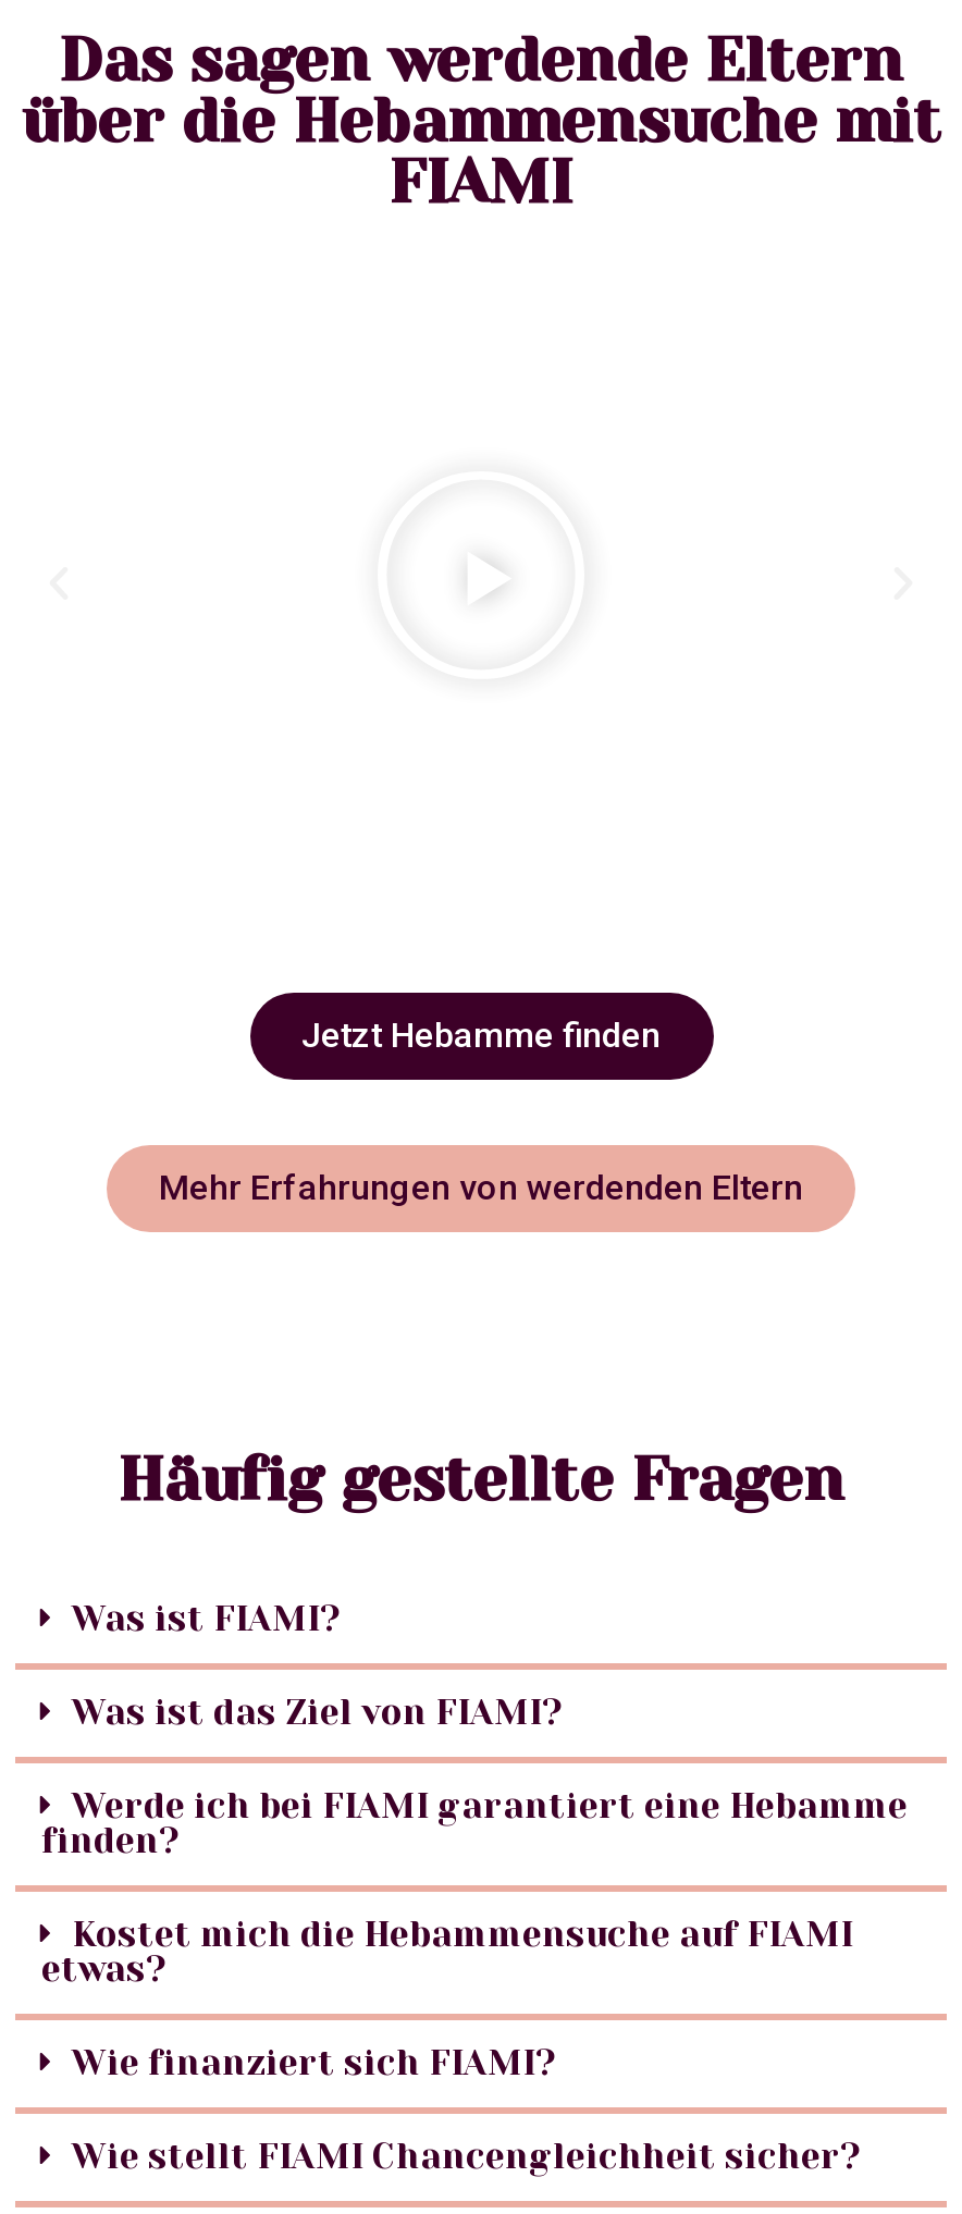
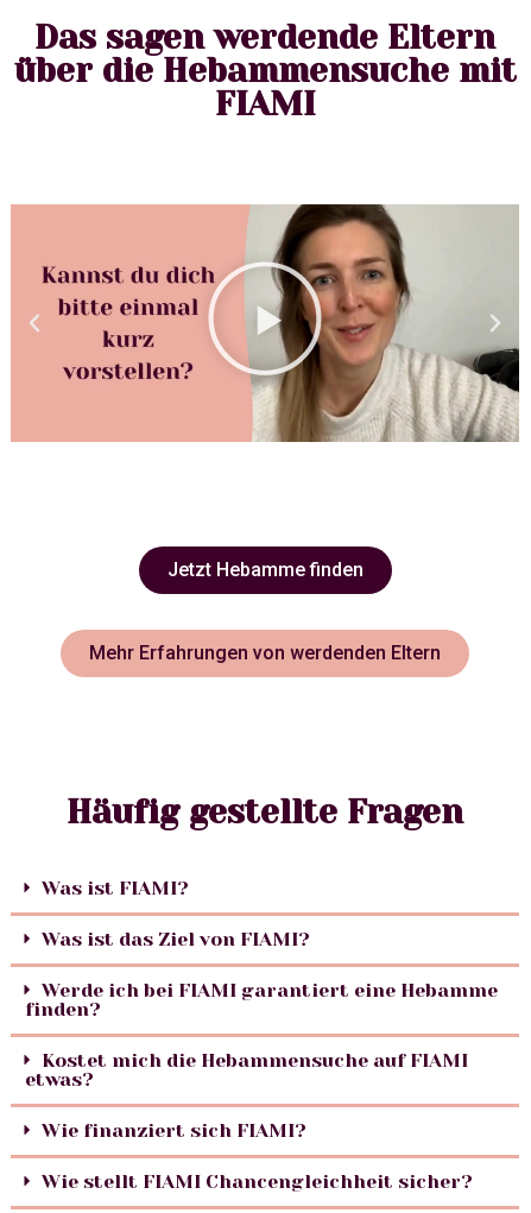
+ [image]
